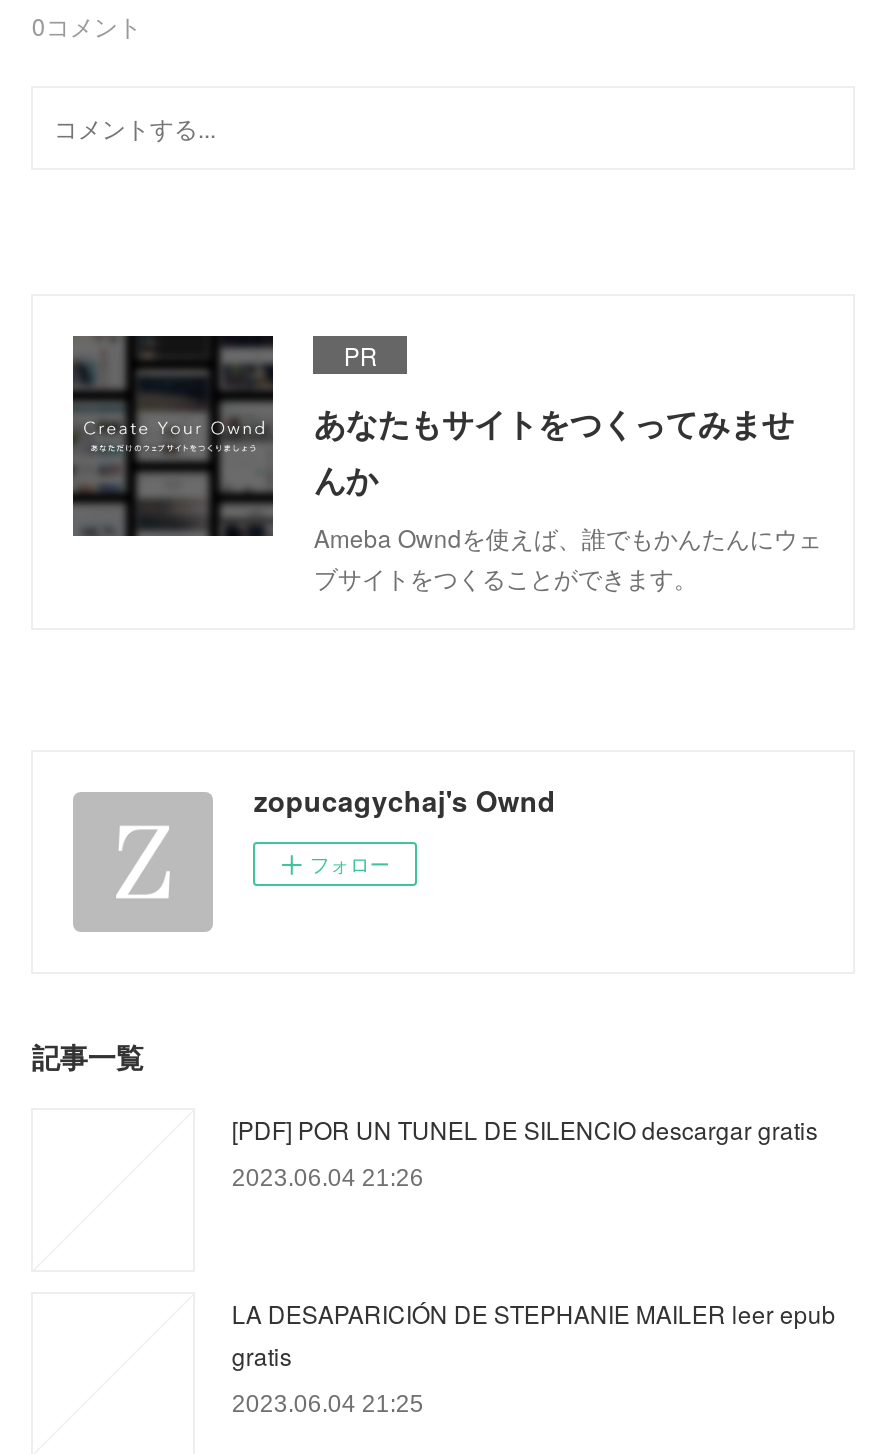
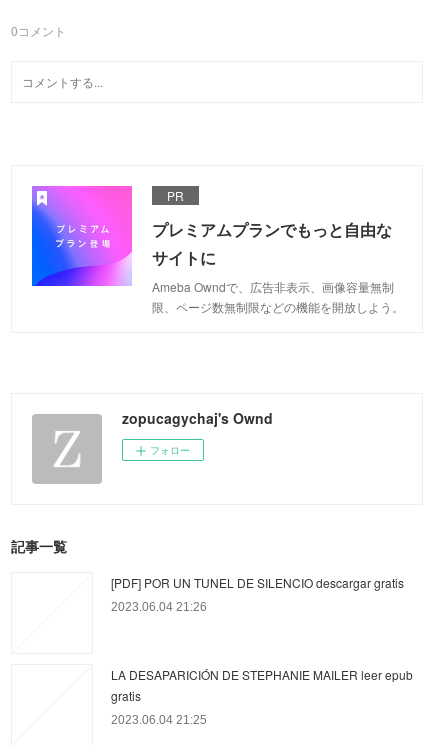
- [image]
- あなたもサイトをつくってみませ
- んか
- Ameba Owndを使えば、誰でもかんたんにウェ
- ブサイトをつくることができます。
+ [image]
+ プレミアムプランでもっと自由な
+ サイトに
+ Ameba Owndで、広告非表示、画像容量無制
+ 限、ページ数無制限などの機能を開放しよう。
